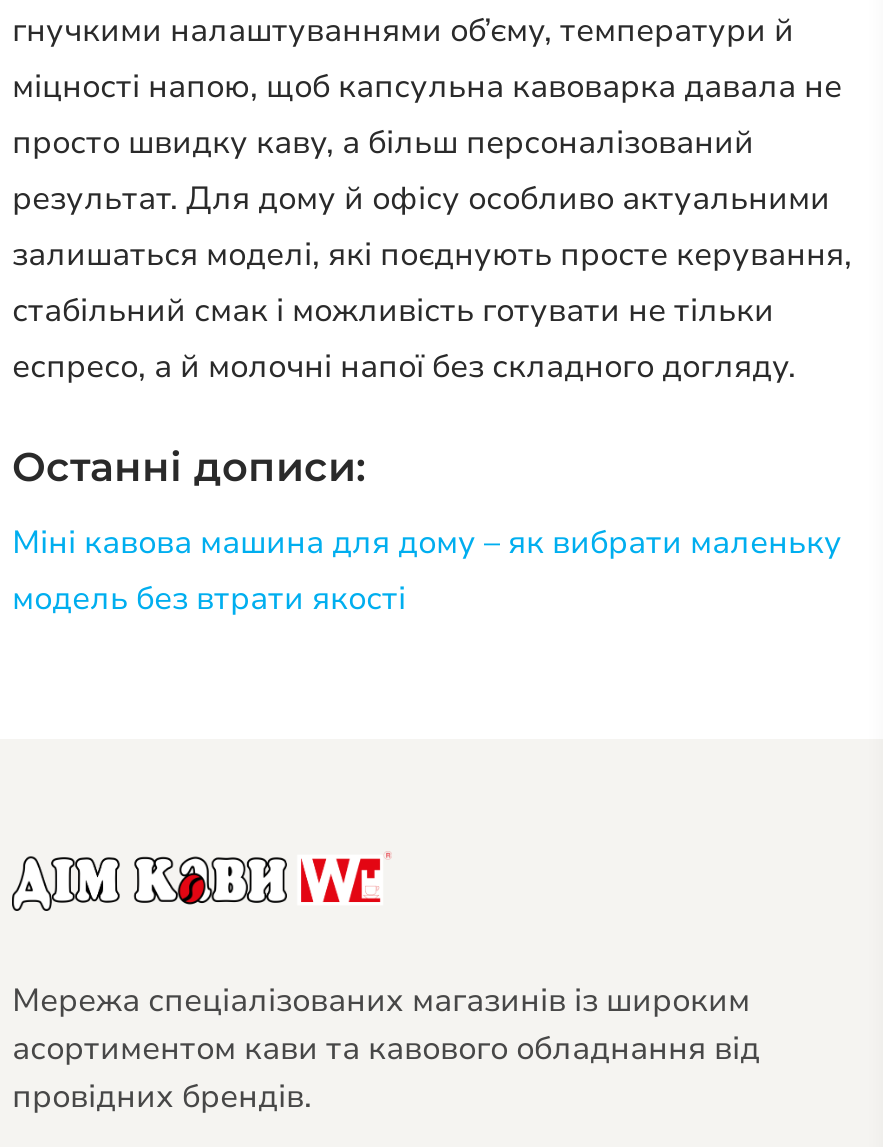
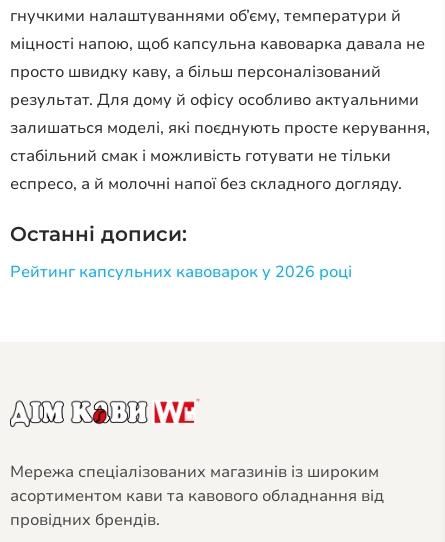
- Міні кавова машина для дому – як вибрати маленьку
- модель без втрати якості
+ Рейтинг капсульних кавоварок у 2026 році
